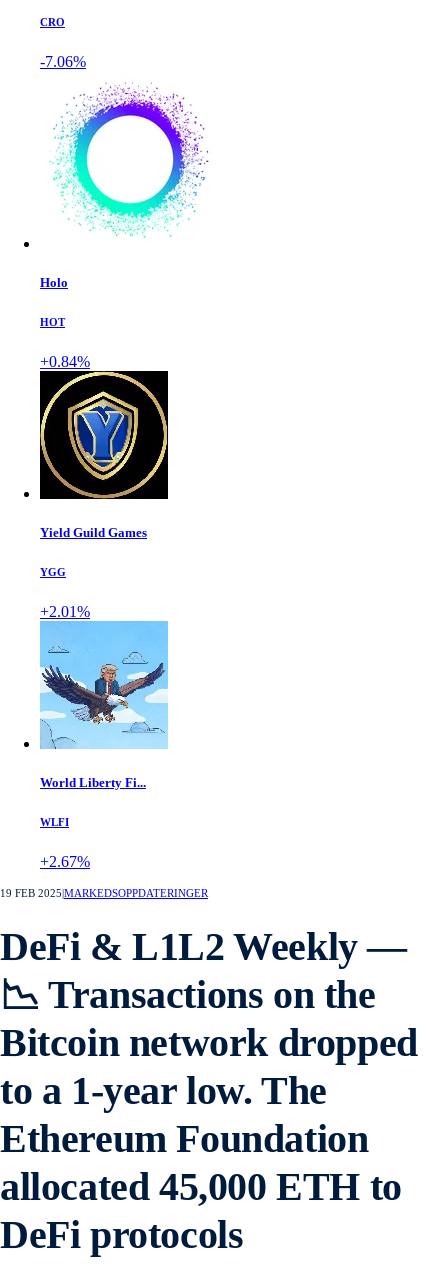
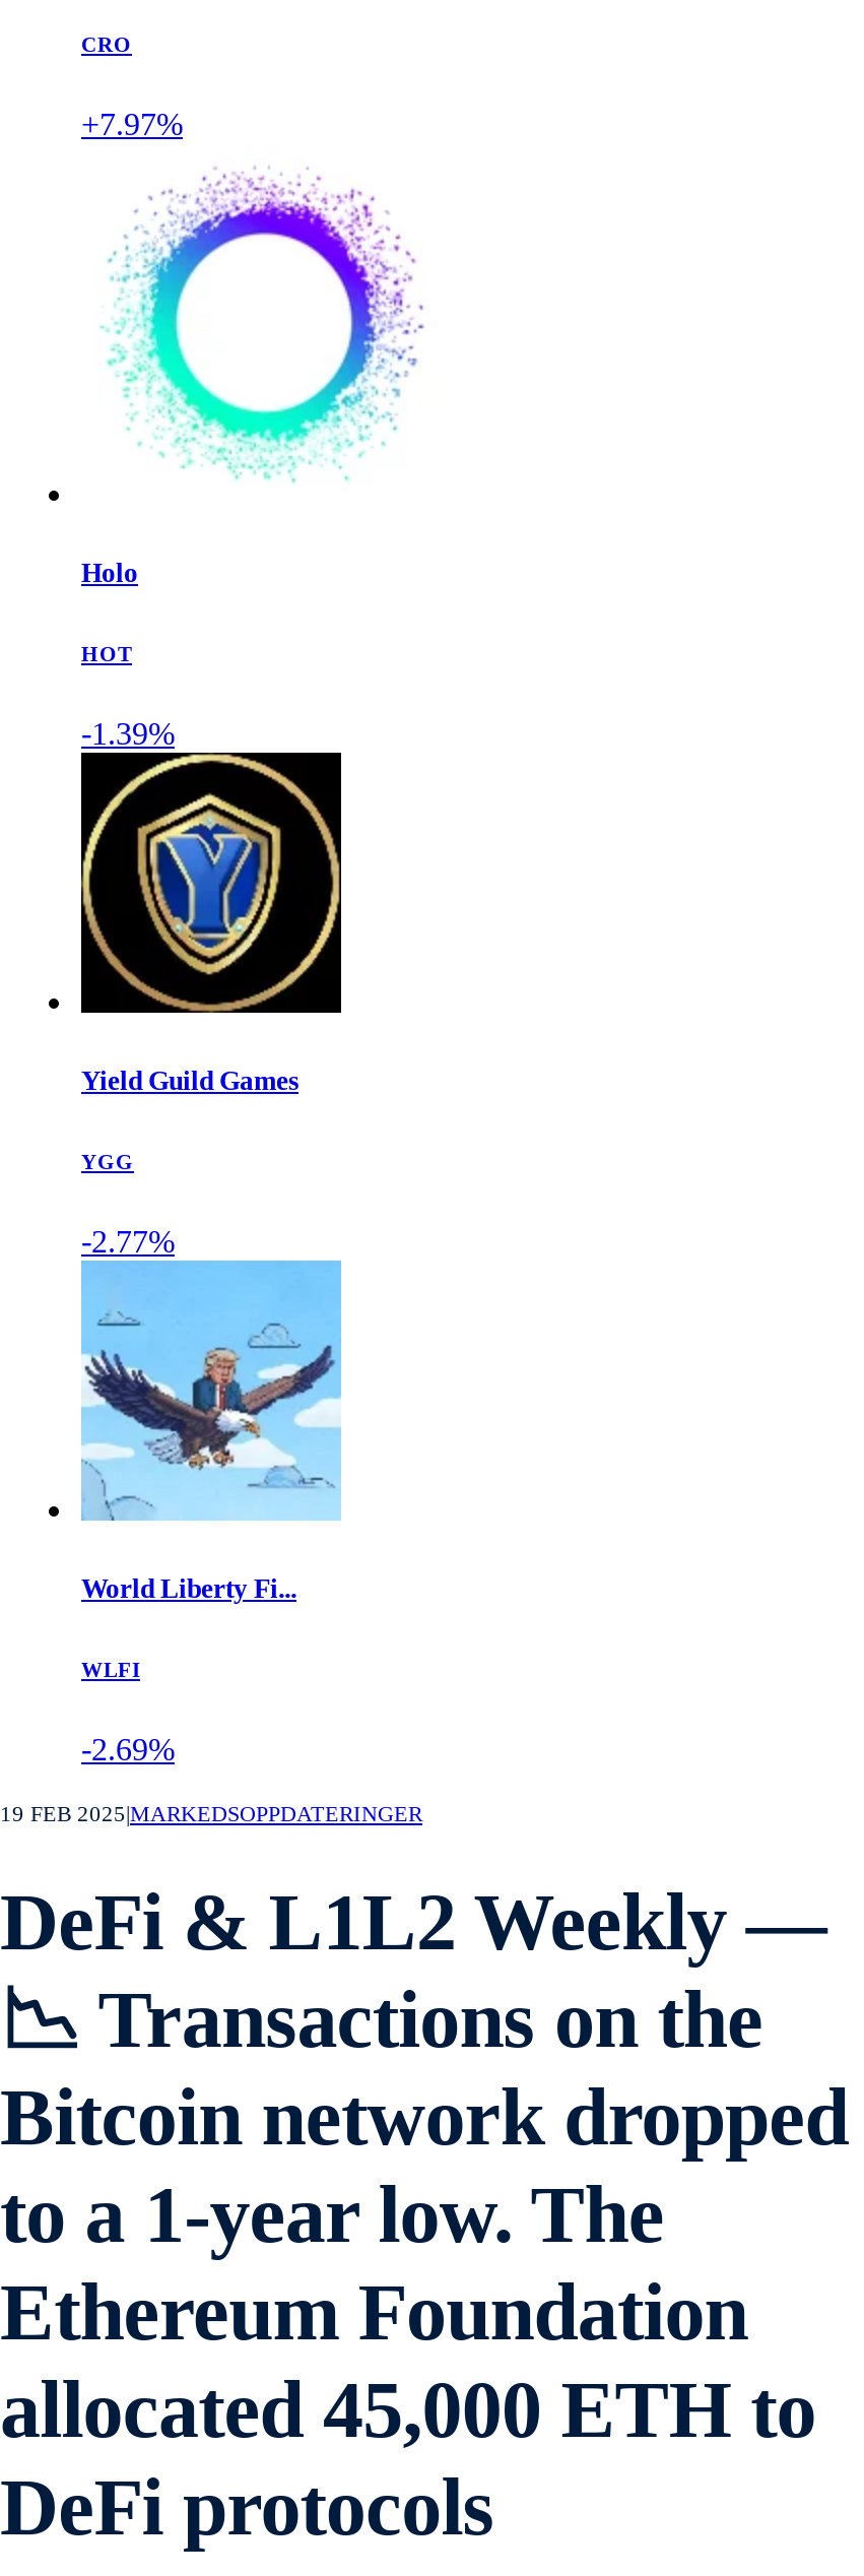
- -7.06%
+ +7.97%

- +0.84%
+ -1.39%

- +2.01%
+ -2.77%

- +2.67%
+ -2.69%
